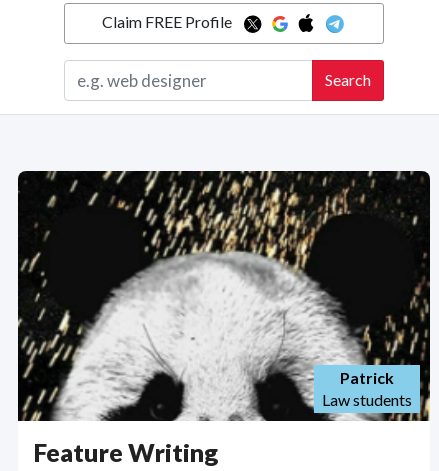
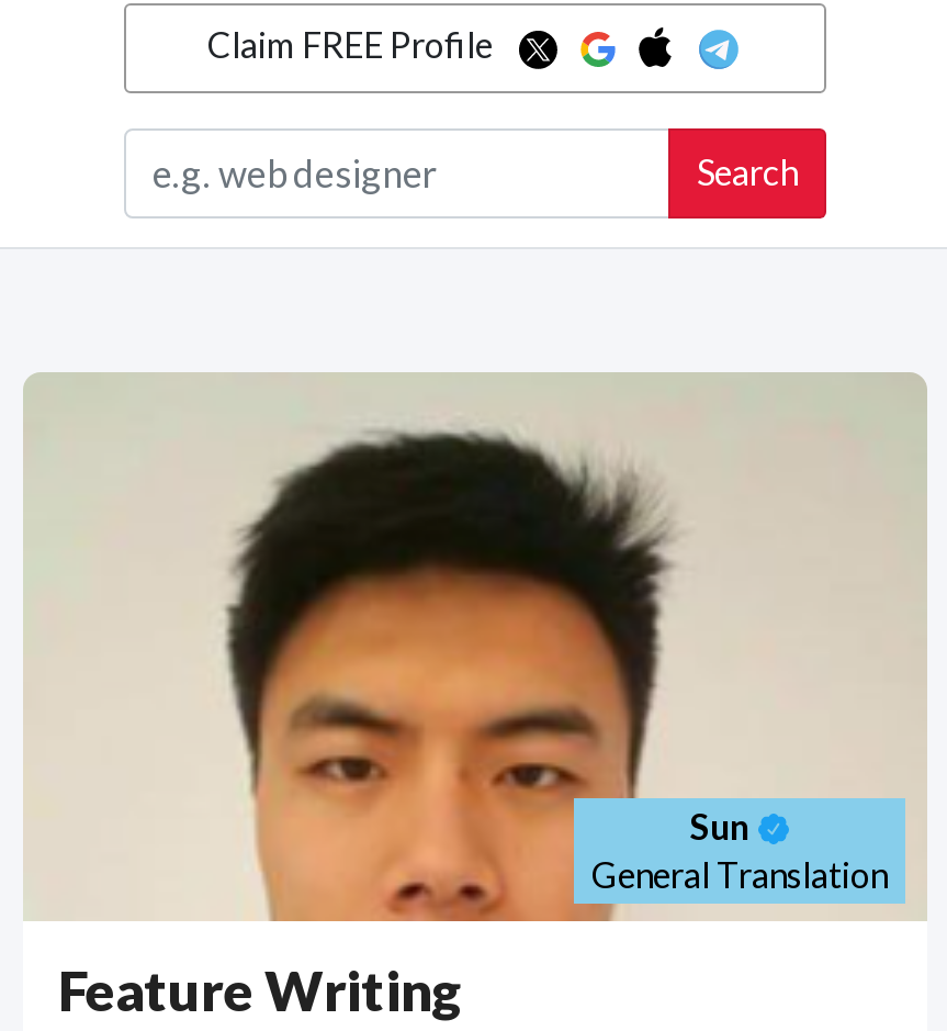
- [image]
- Patrick
- Law students
+ [image]
+ Sun
+ General Translation
